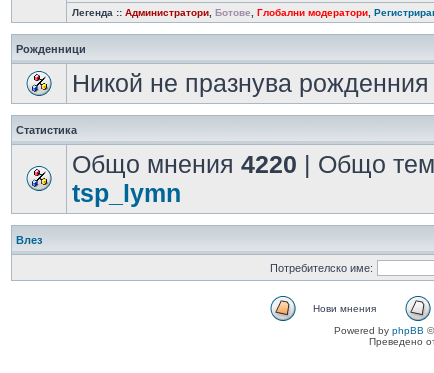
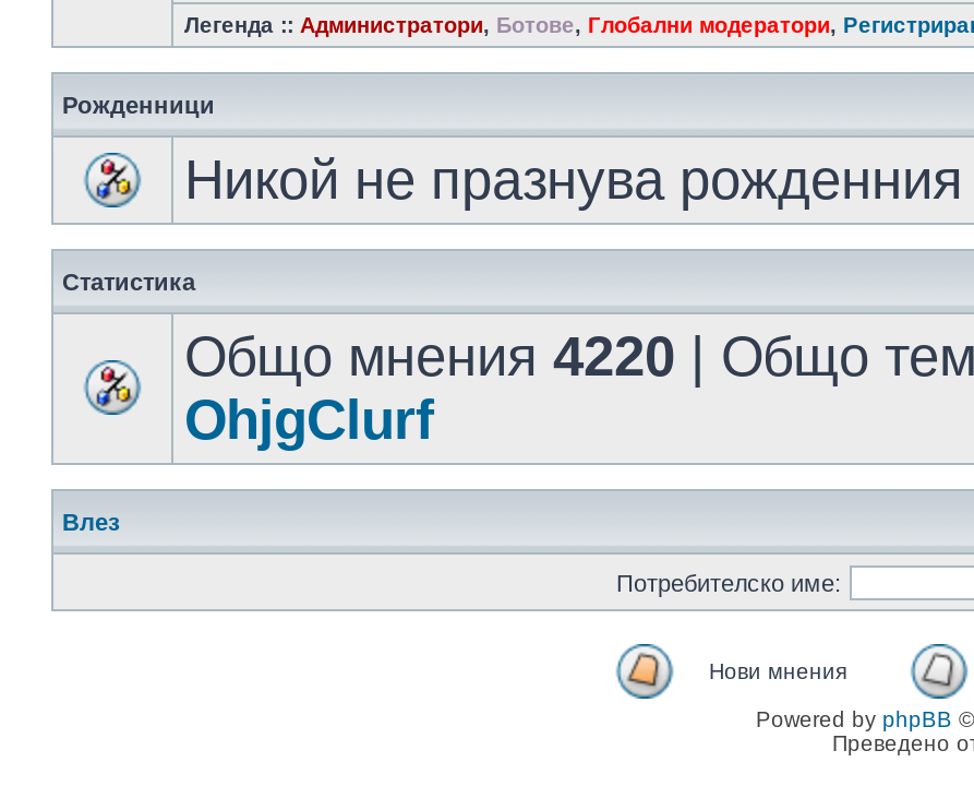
- tsp_lymn
+ OhjgClurf
